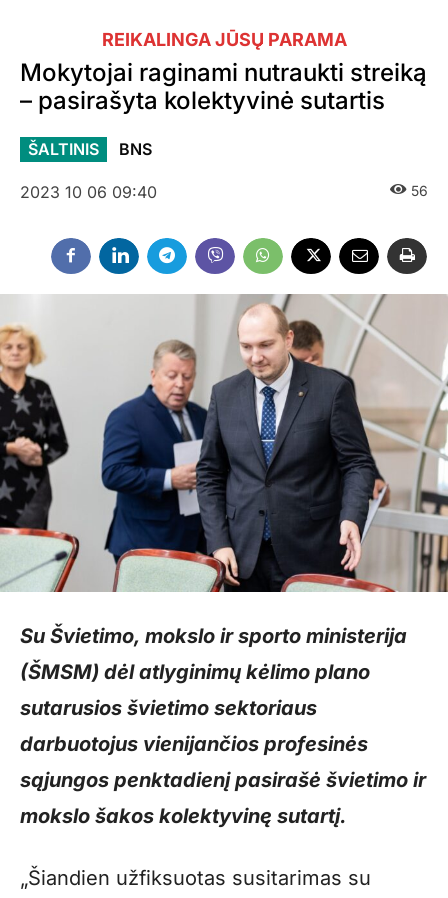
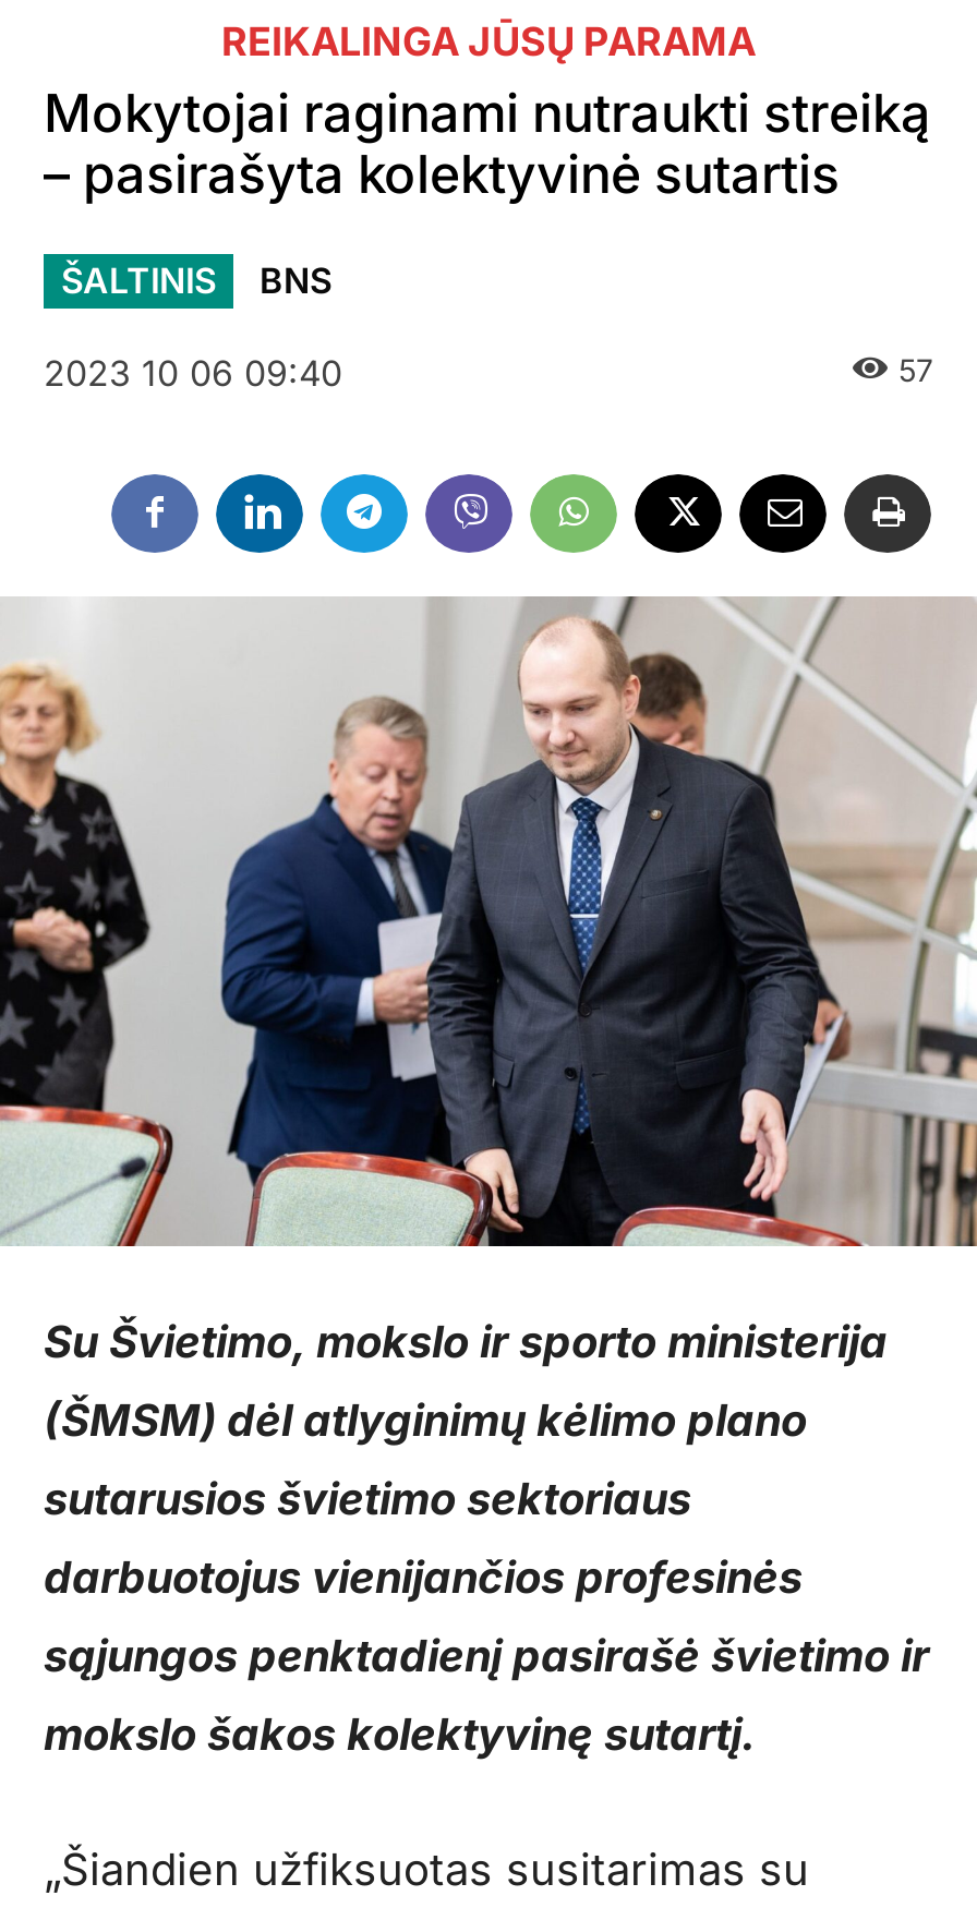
- 56
+ 57
